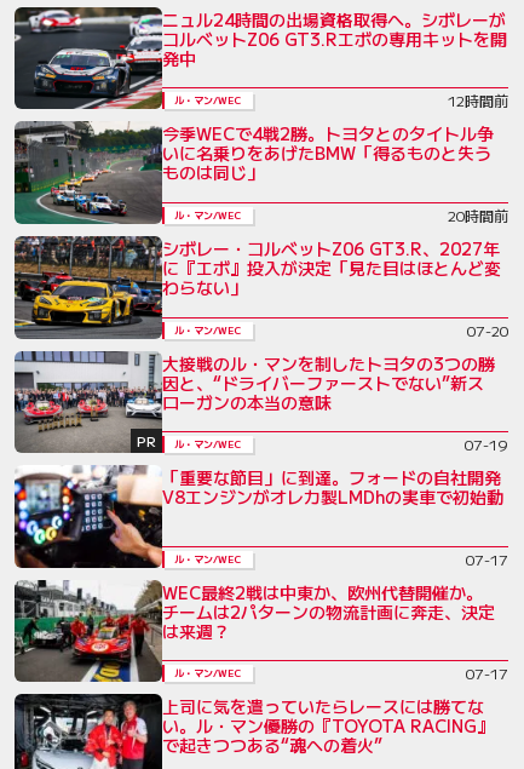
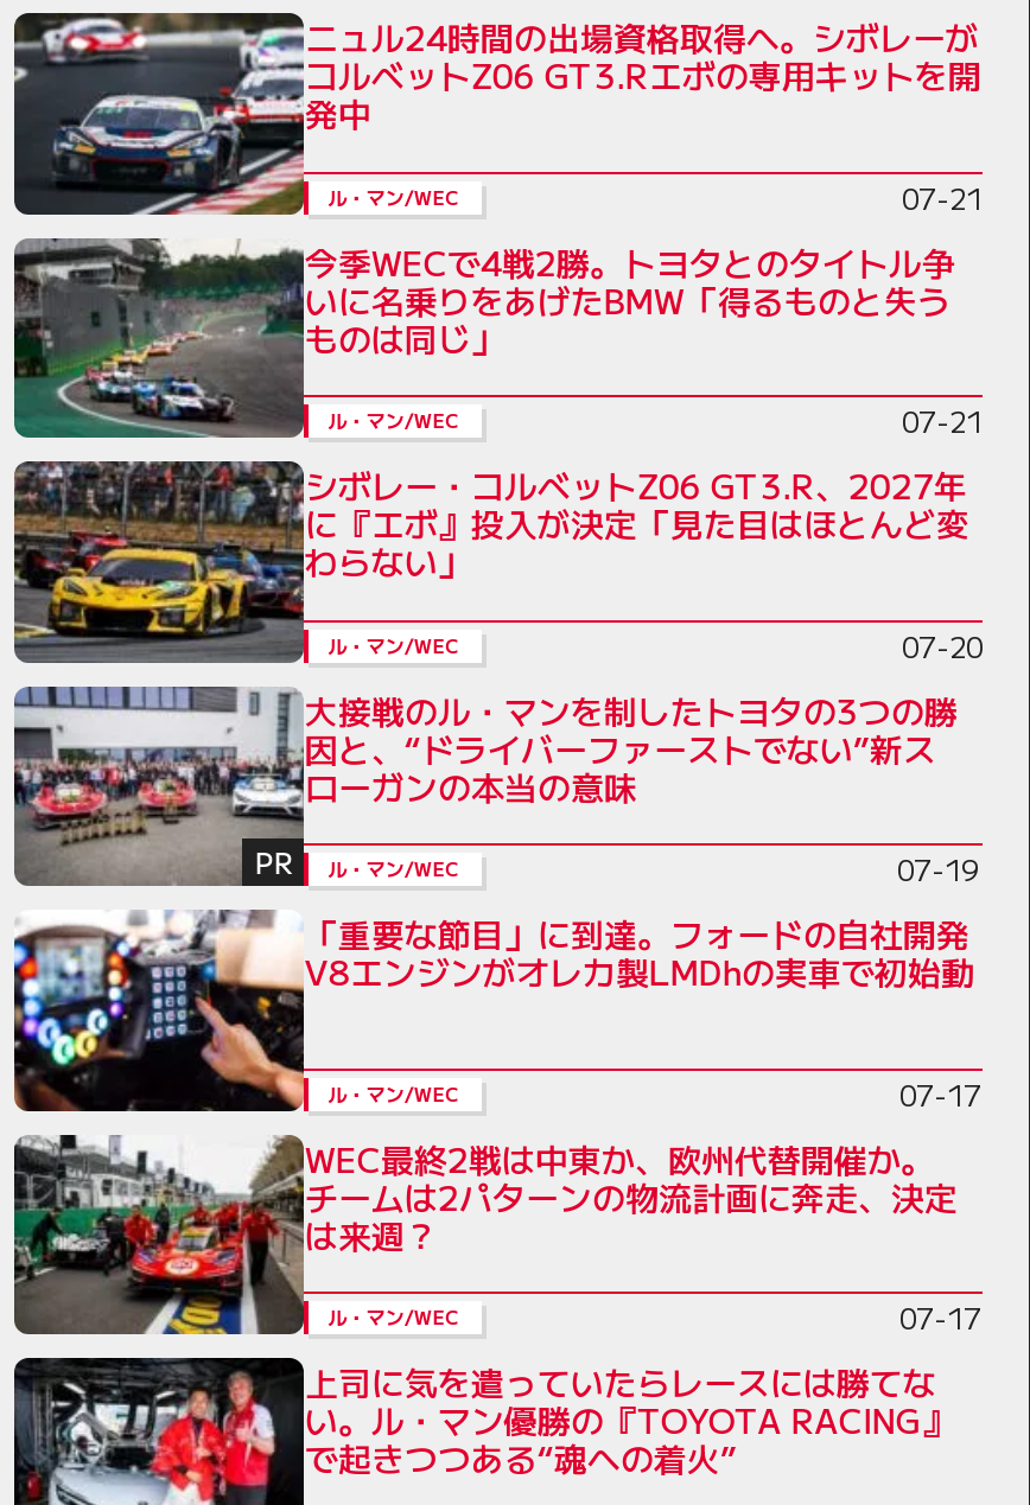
- 12時間前
+ 07-21

- 20時間前
+ 07-21
